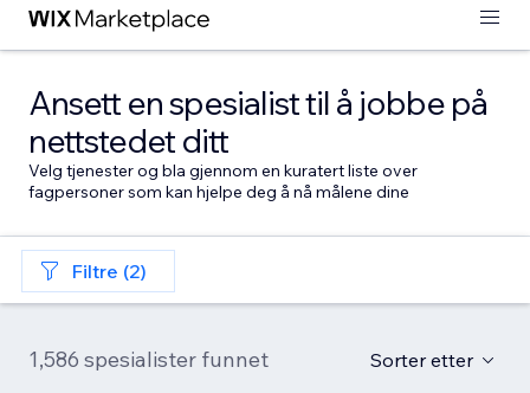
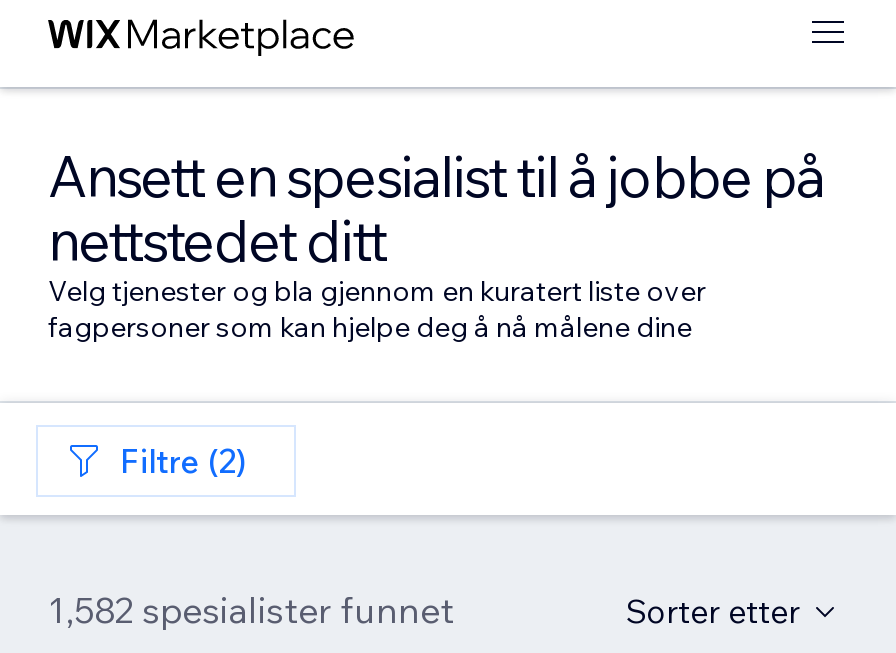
- 1,586 spesialister funnet
+ 1,582 spesialister funnet
